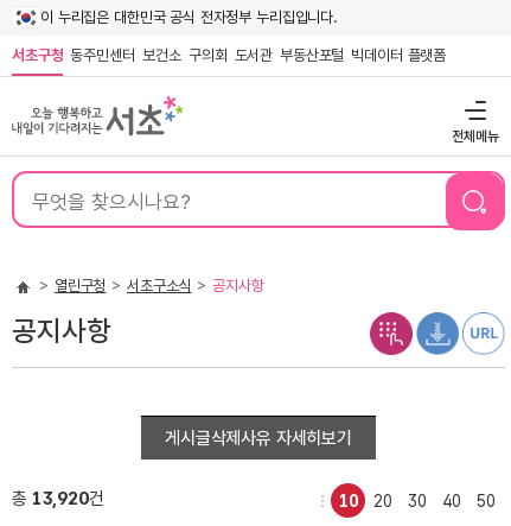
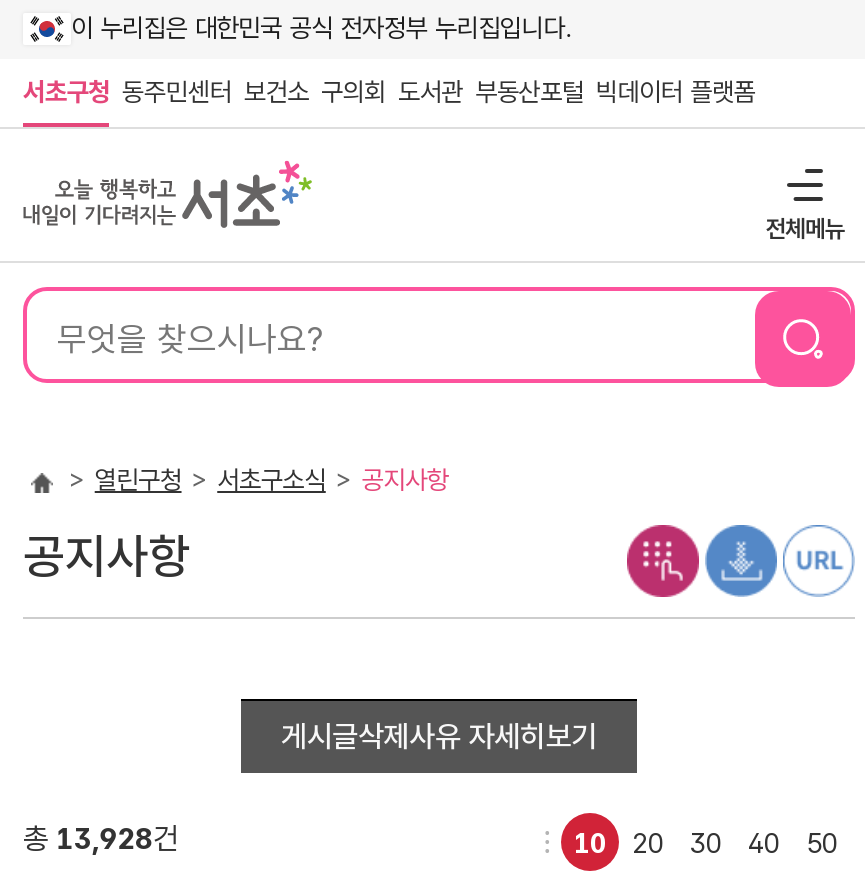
- 총 13,920건
+ 총 13,928건
